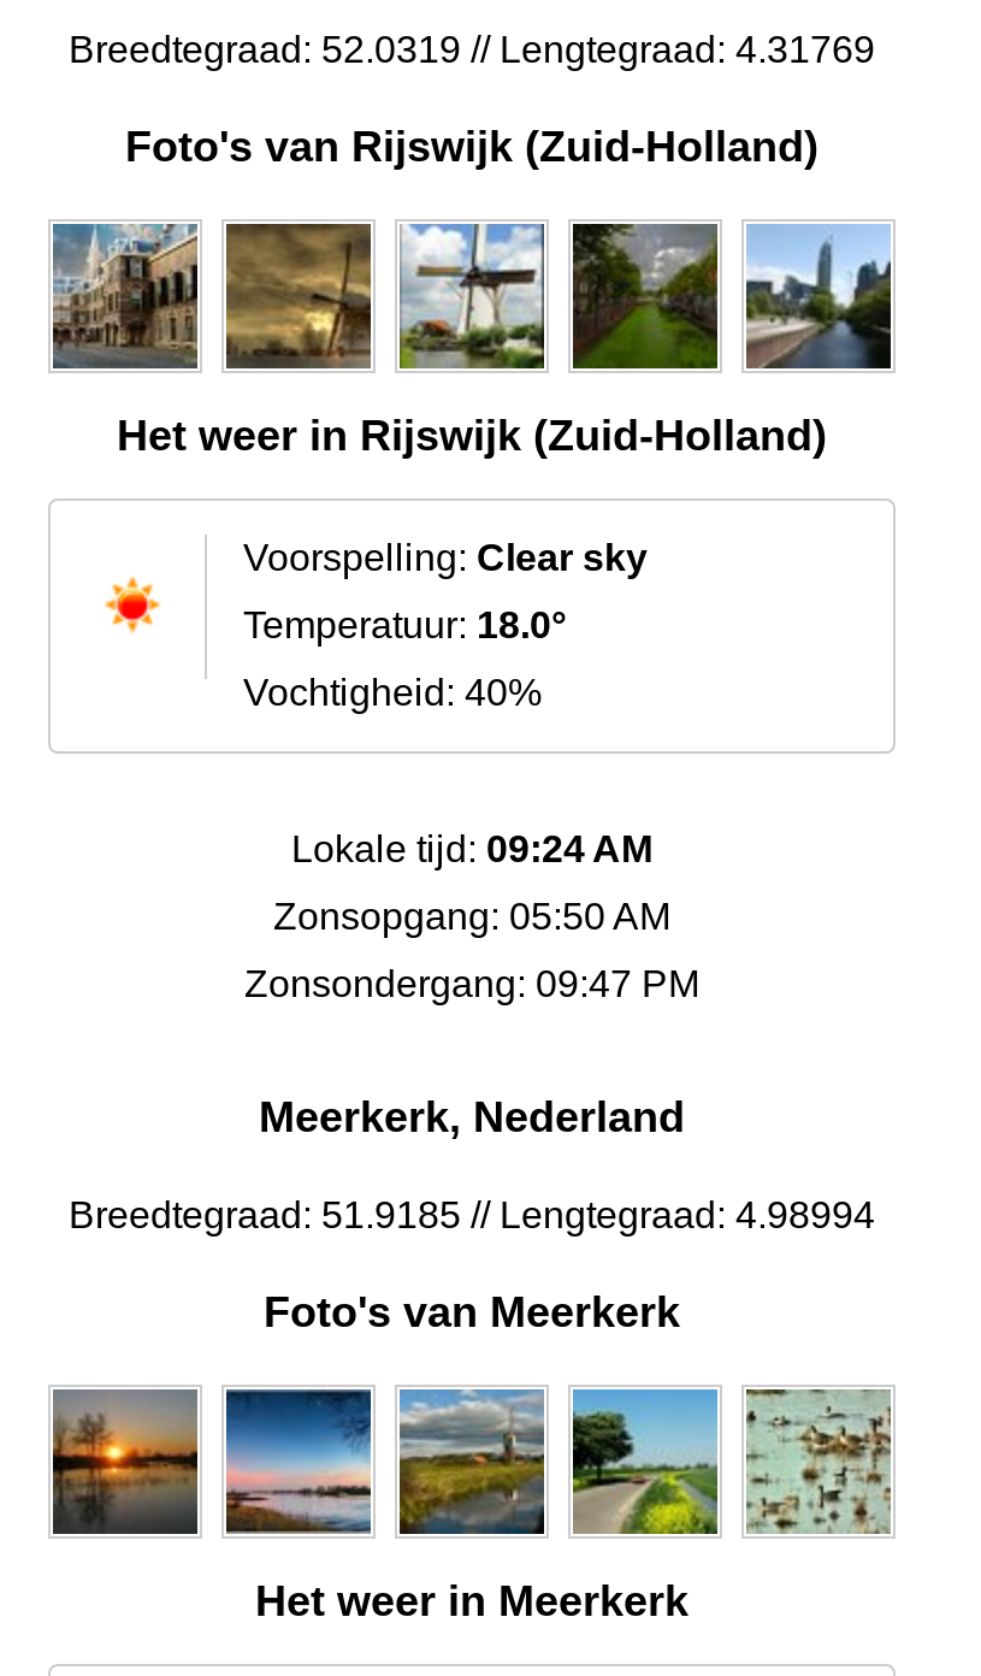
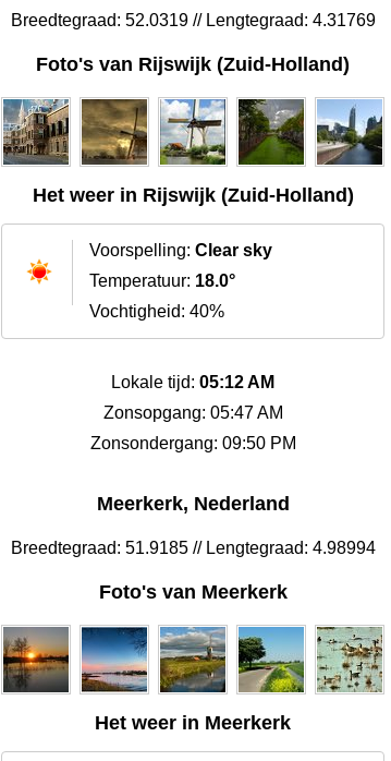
- Lokale tijd: 09:24 AM
+ Lokale tijd: 05:12 AM

- Zonsopgang: 05:50 AM
+ Zonsopgang: 05:47 AM

- Zonsondergang: 09:47 PM
+ Zonsondergang: 09:50 PM
